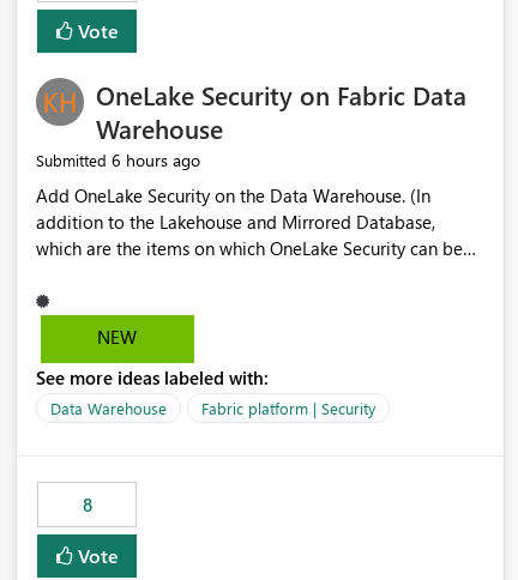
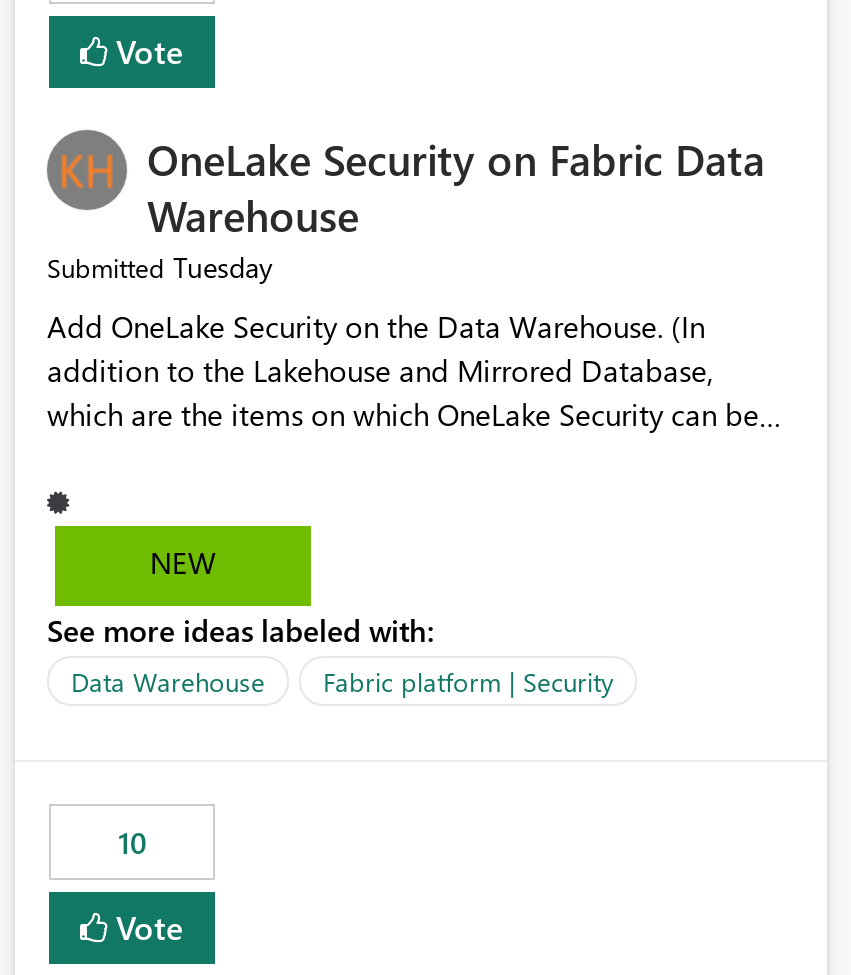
- Submitted 6 hours ago
+ Submitted Tuesday

- 8
+ 10
